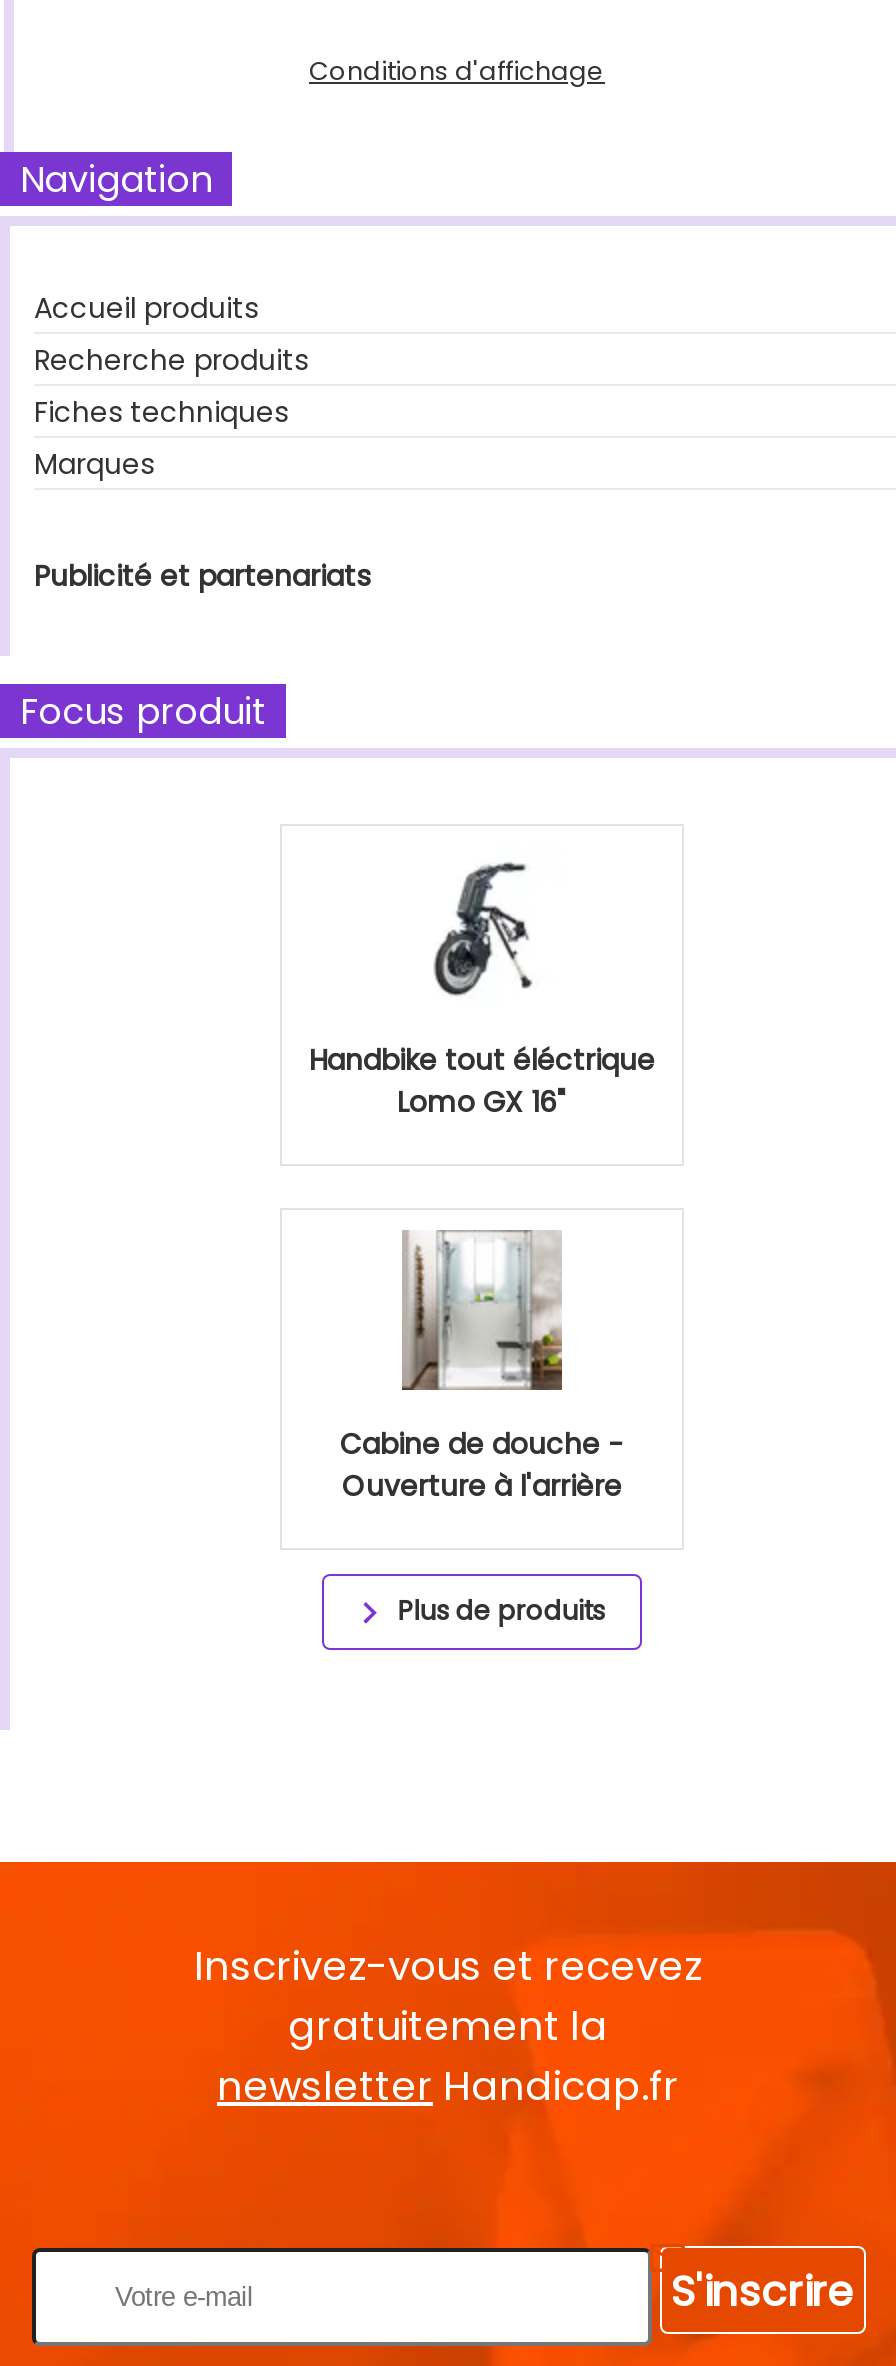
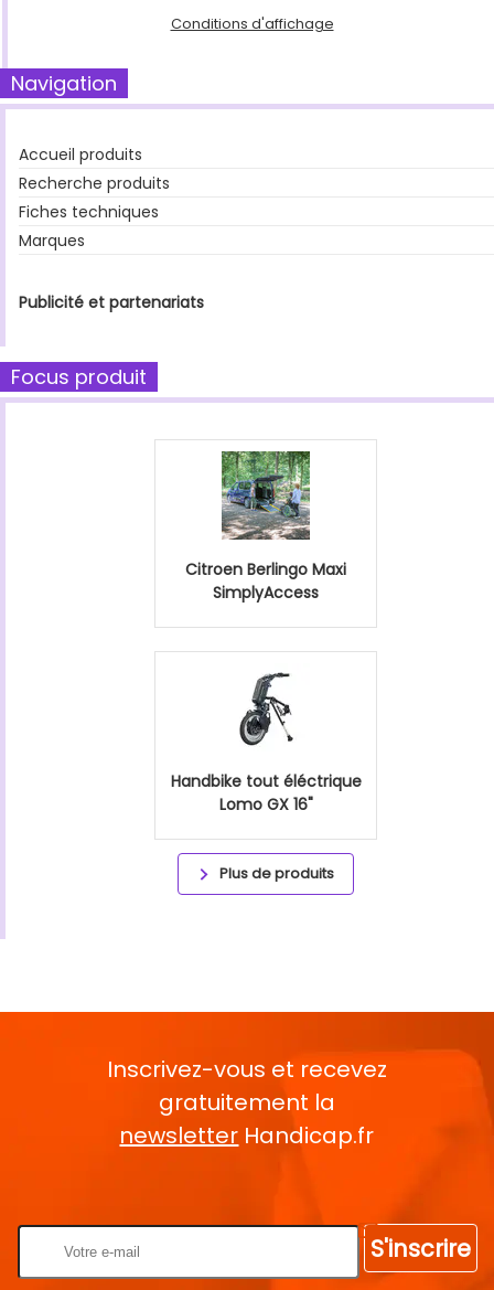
+ [image]
+ Citroen Berlingo Maxi
+ SimplyAccess

moved down: [image] | Handbike tout éléctrique | Lomo GX 16"

- [image]
- Cabine de douche -
- Ouverture à l'arrière
